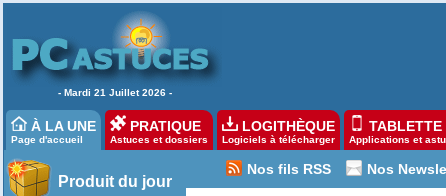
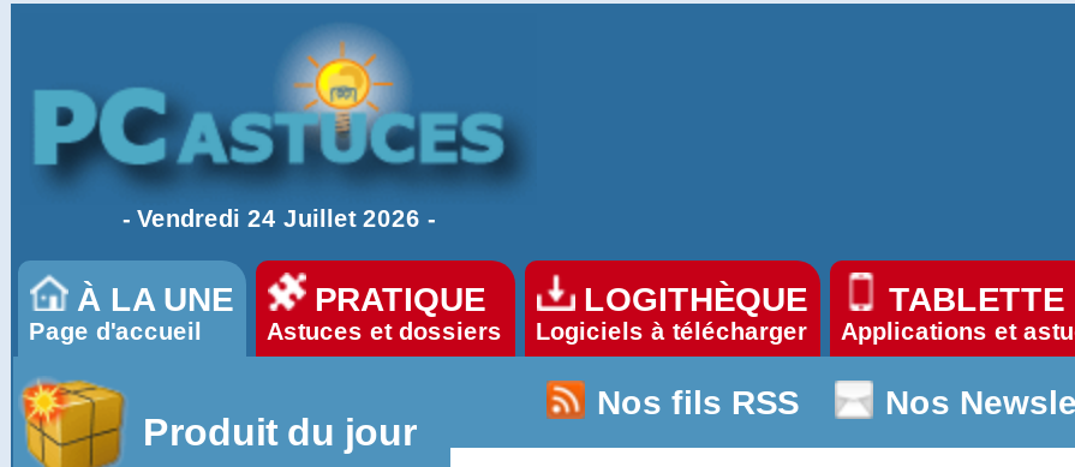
- - Mardi 21 Juillet 2026 -
+ - Vendredi 24 Juillet 2026 -
